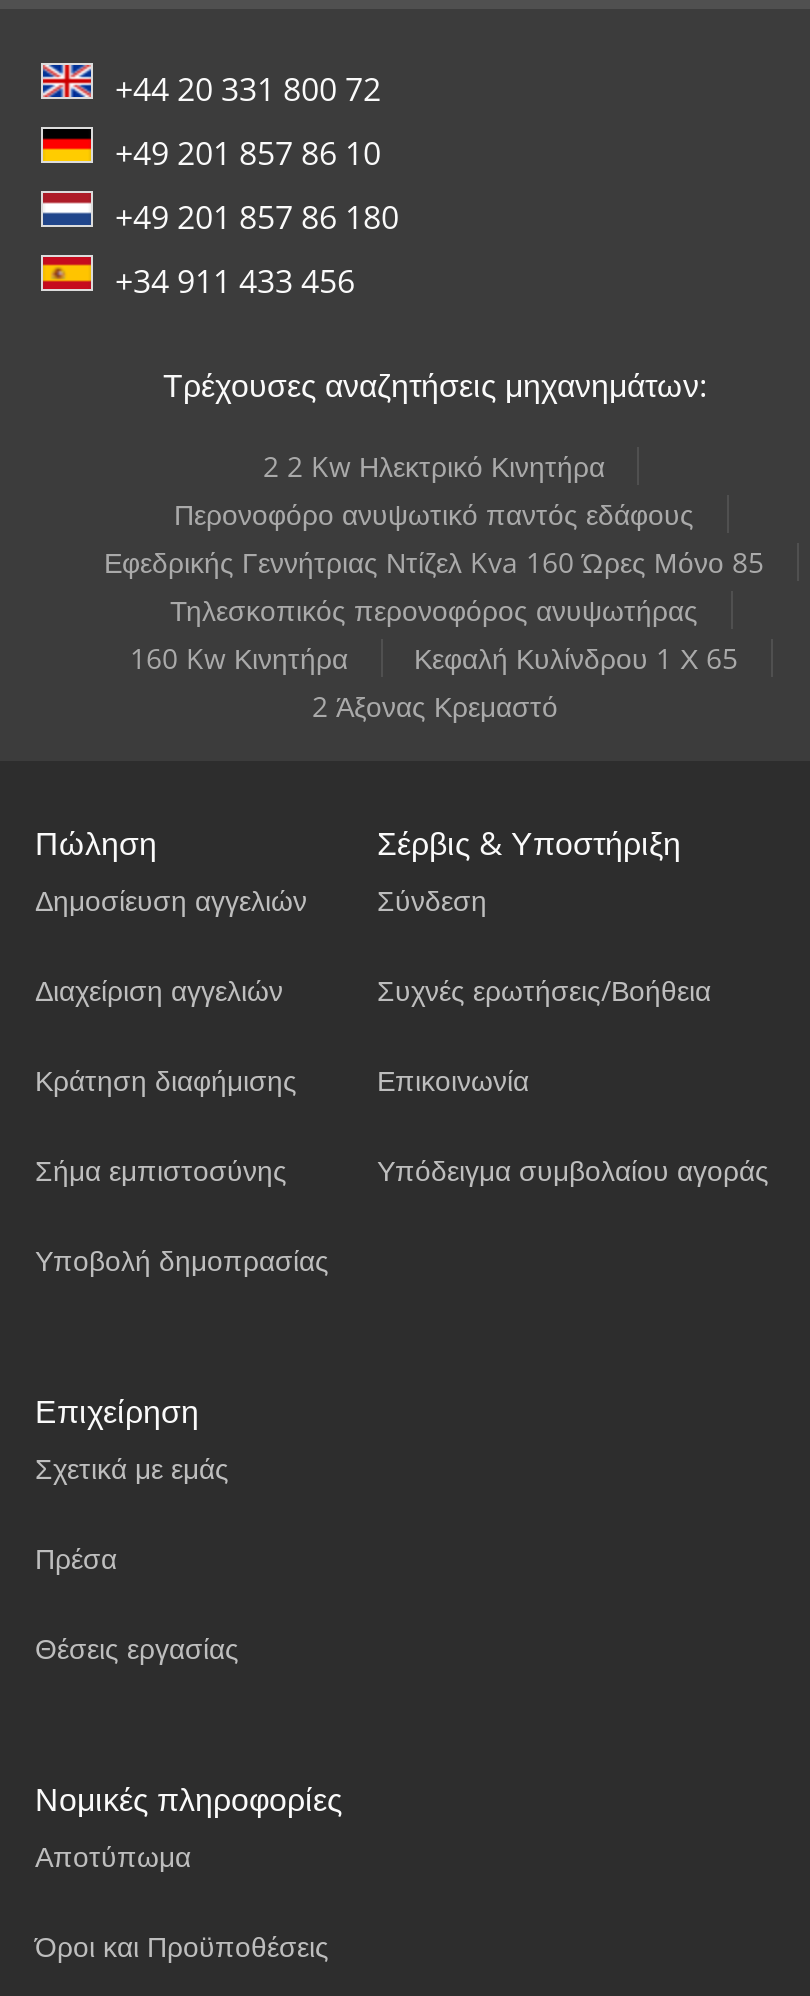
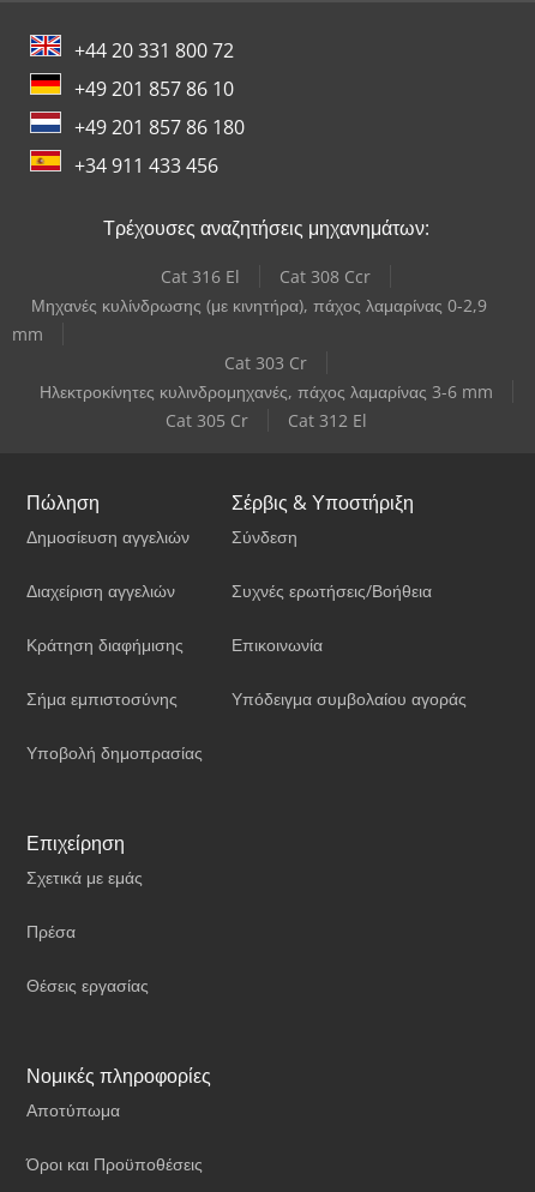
- 2 2 Kw Ηλεκτρικό Κινητήρα
- Περονοφόρο ανυψωτικό παντός εδάφους
- Εφεδρικής Γεννήτριας Ντίζελ Kva 160 Ώρες Μόνο 85
- Τηλεσκοπικός περονοφόρος ανυψωτήρας
- 160 Kw Κινητήρα
- Κεφαλή Κυλίνδρου 1 Χ 65
- 2 Άξονας Κρεμαστό
+ Cat 316 El
+ Cat 308 Ccr
+ Μηχανές κυλίνδρωσης (με κινητήρα), πάχος λαμαρίνας 0-2,9
+ mm
+ Cat 303 Cr
+ Ηλεκτροκίνητες κυλινδρομηχανές, πάχος λαμαρίνας 3-6 mm
+ Cat 305 Cr
+ Cat 312 El
